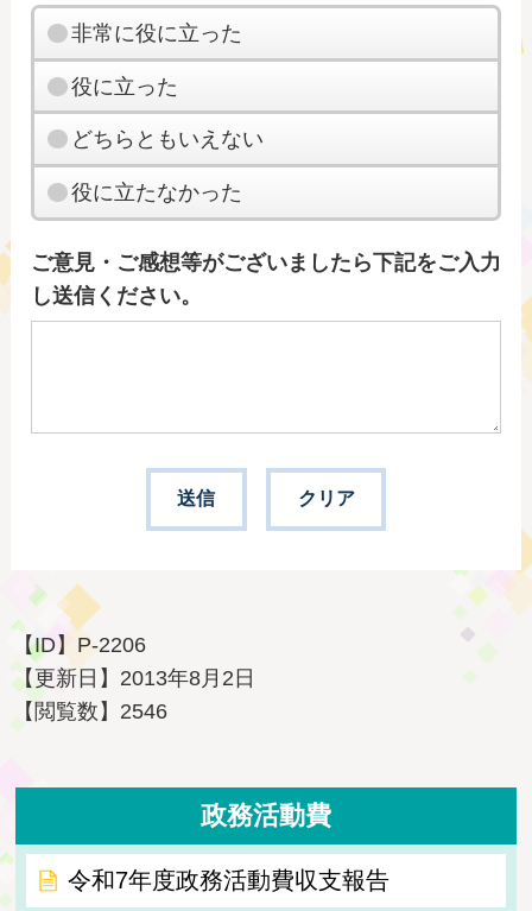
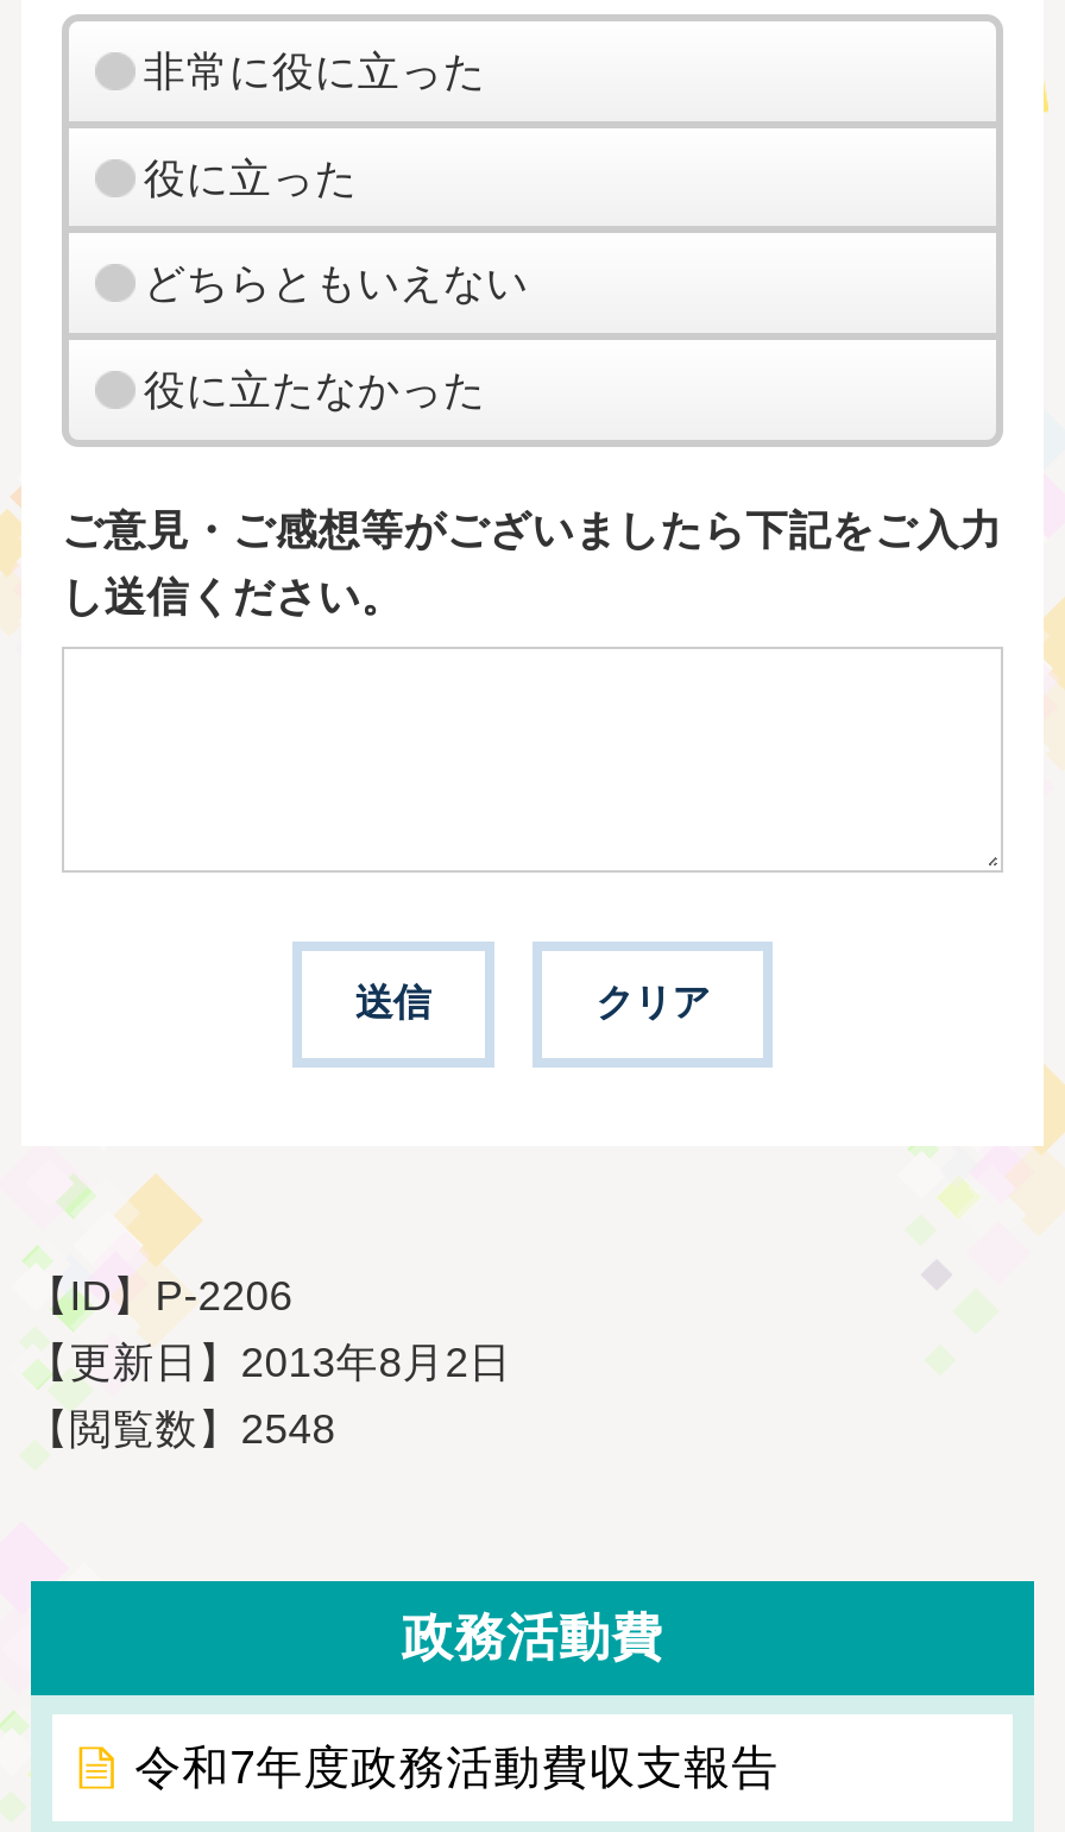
- 【閲覧数】2546
+ 【閲覧数】2548
